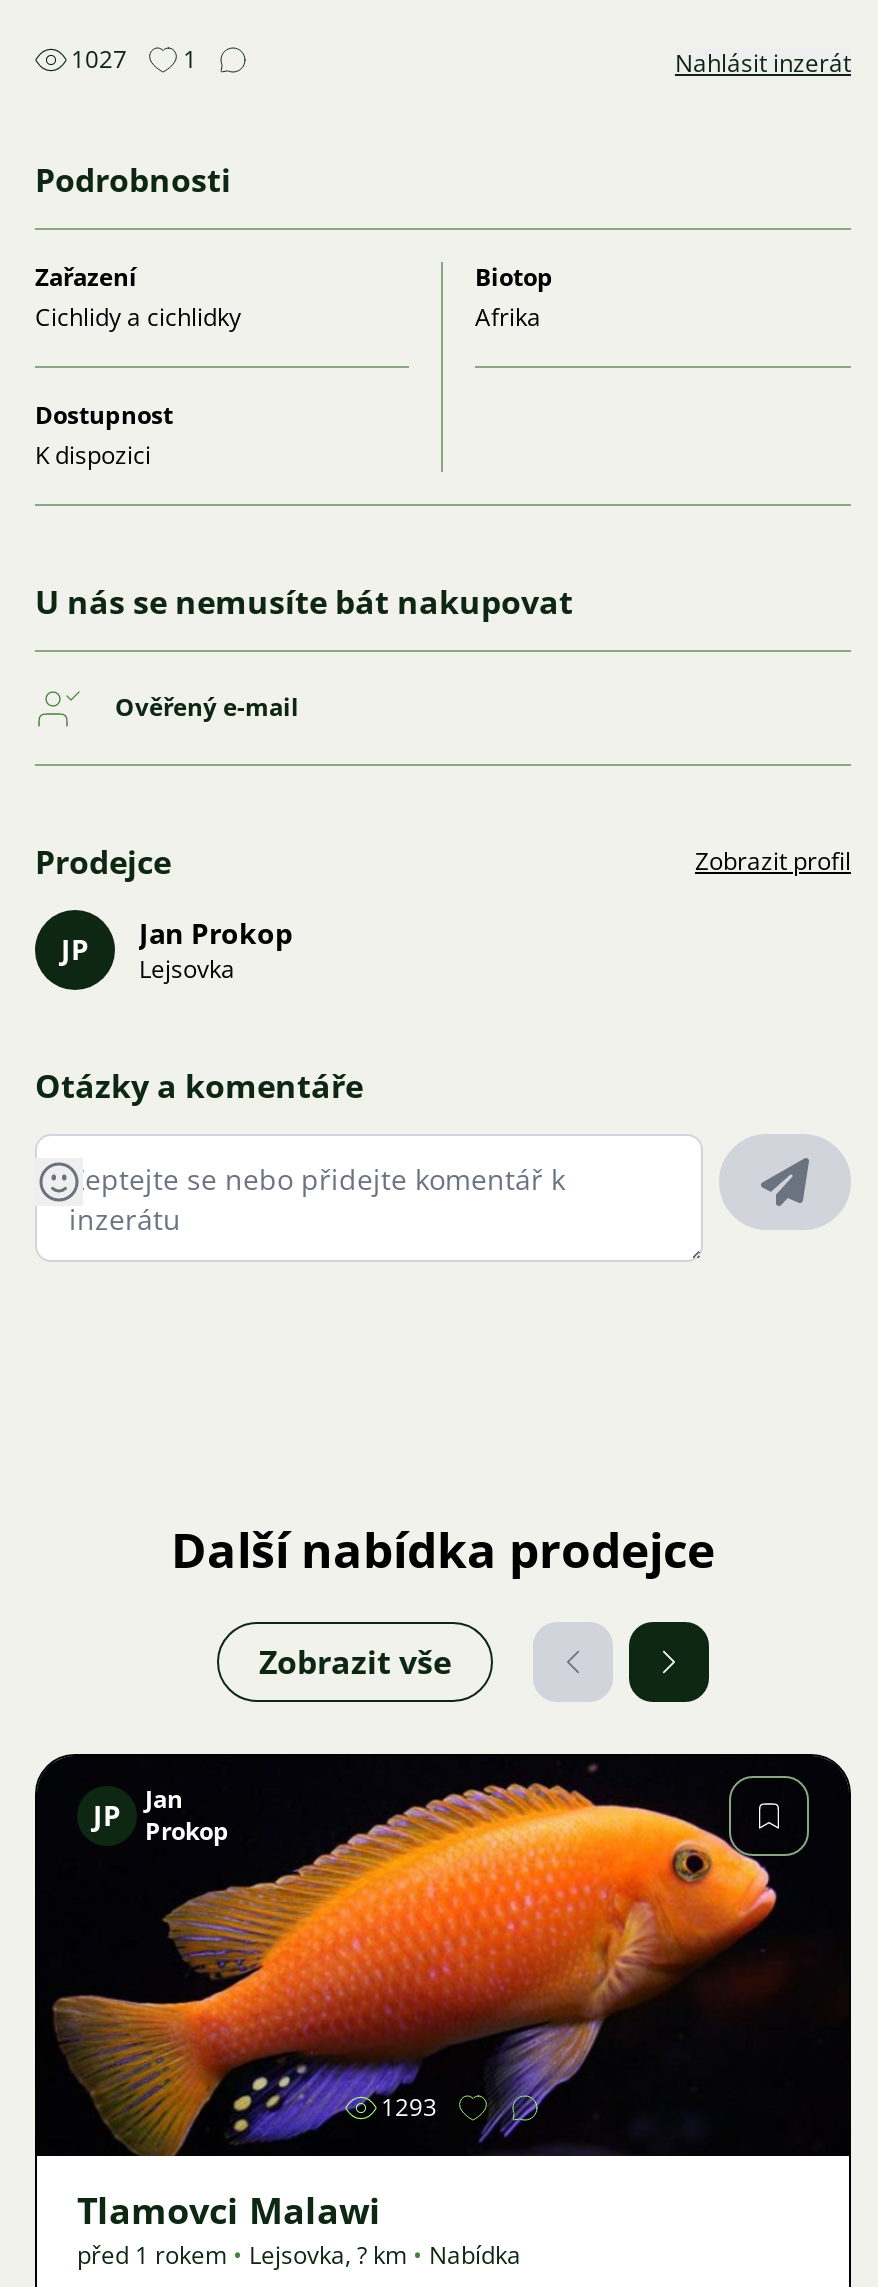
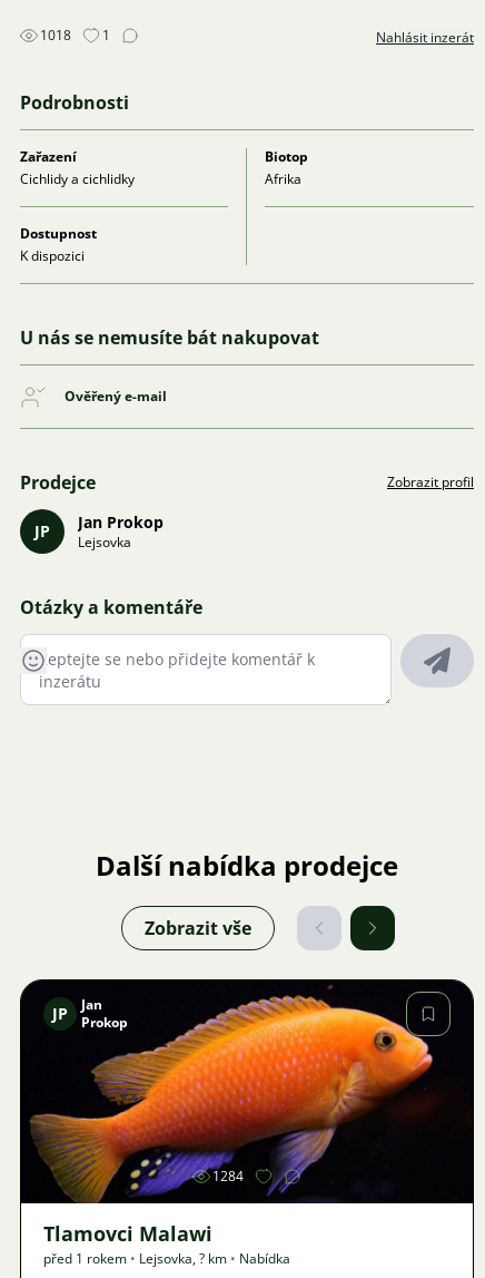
- 1027 1
+ 1018 1

- 1293
+ 1284
